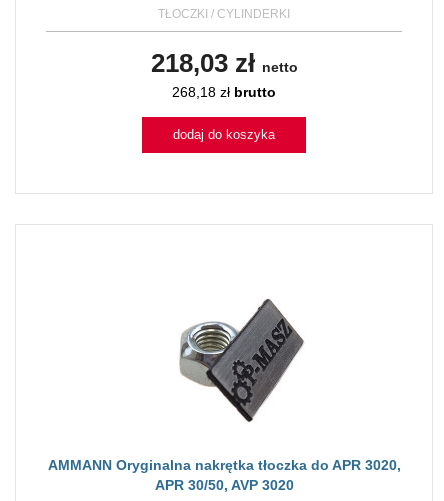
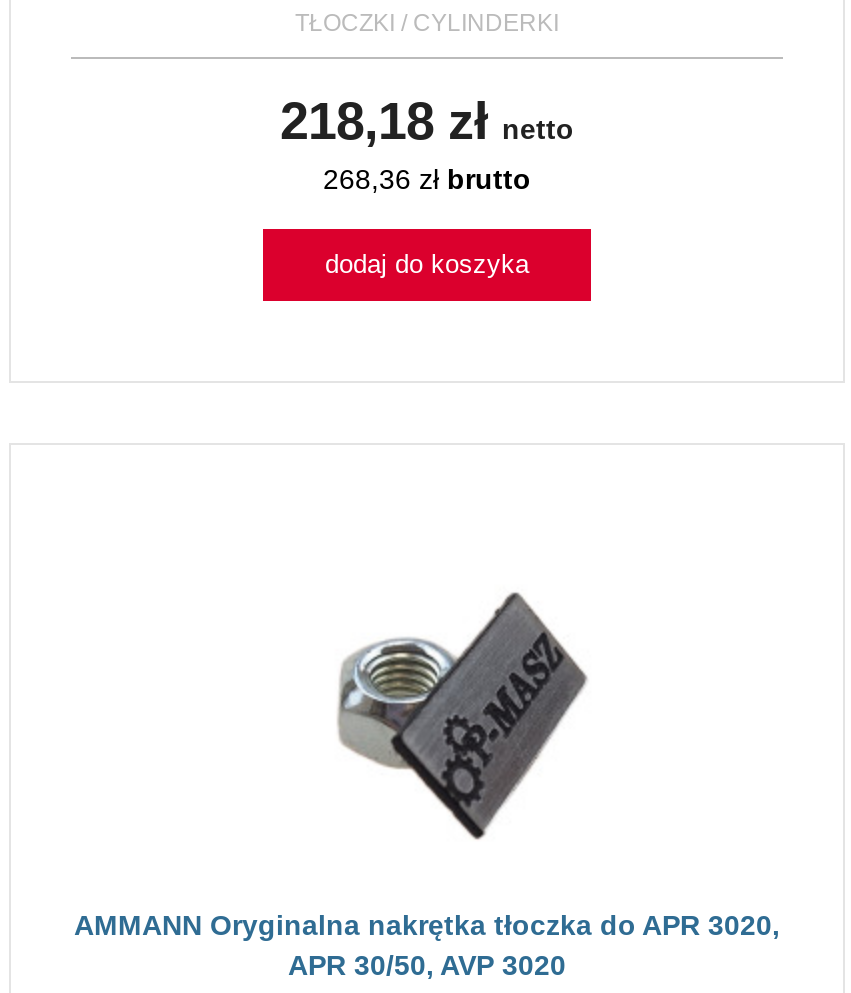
- 218,03 zł netto
+ 218,18 zł netto

- 268,18 zł brutto
+ 268,36 zł brutto
